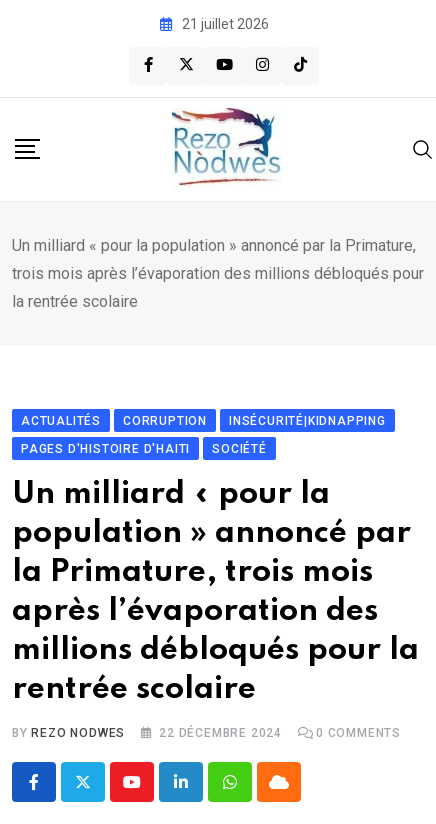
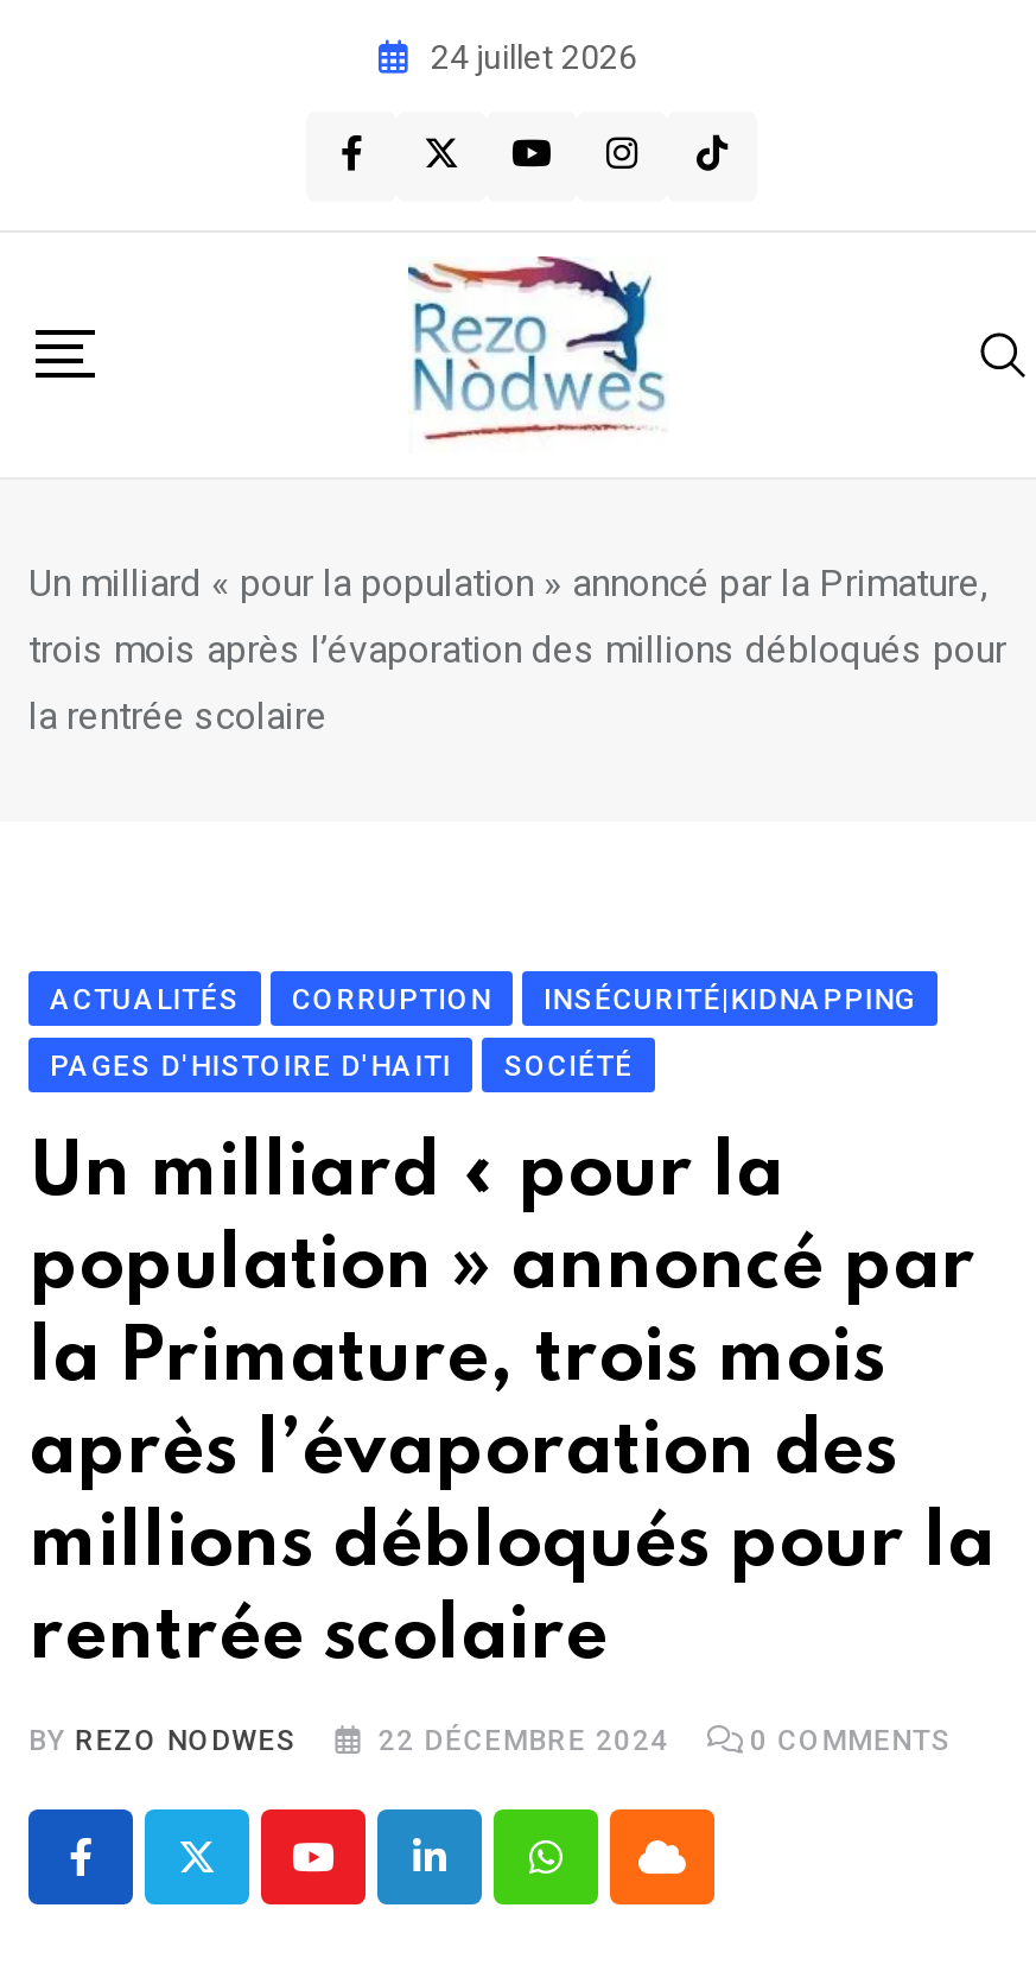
- 21 juillet 2026
+ 24 juillet 2026
